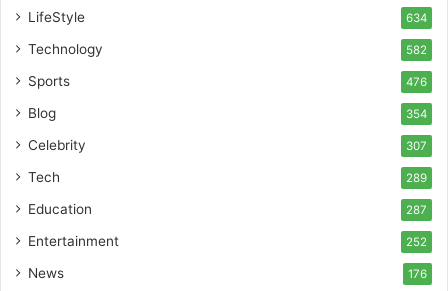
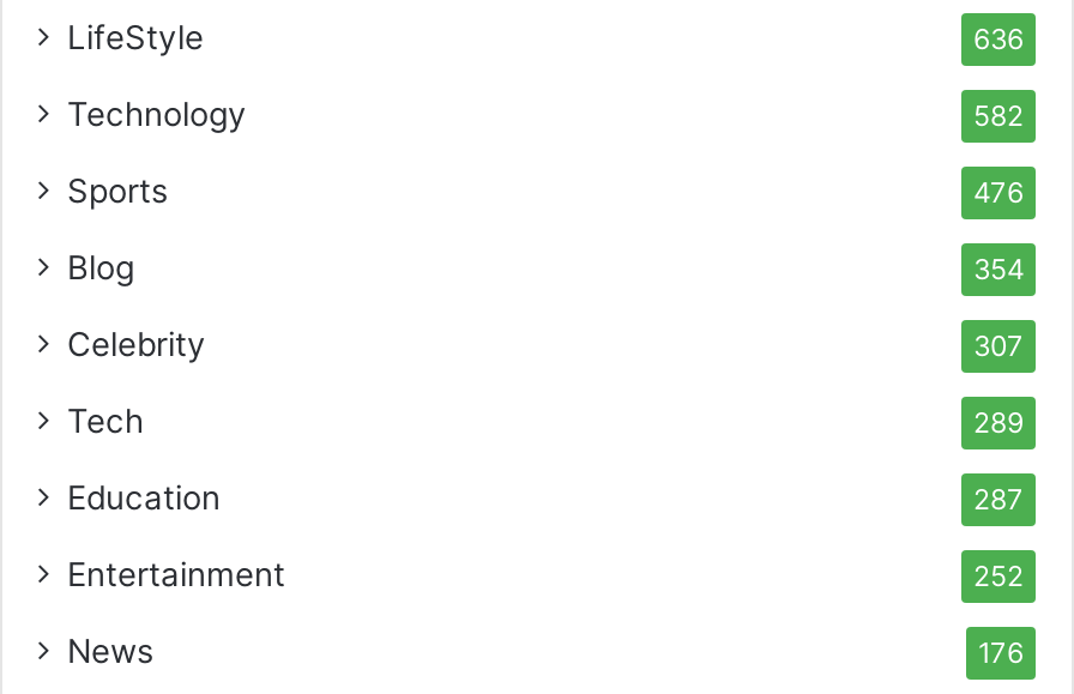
- 634
+ 636
